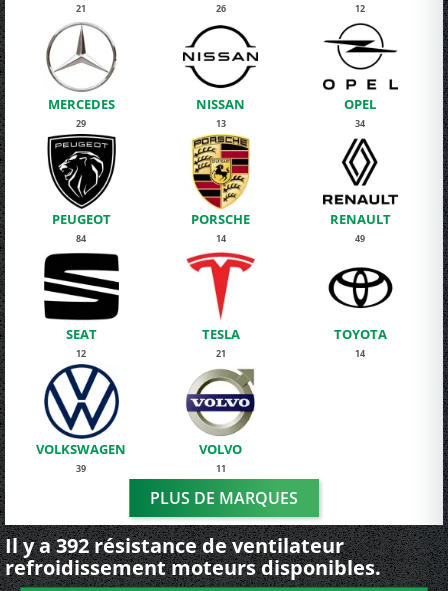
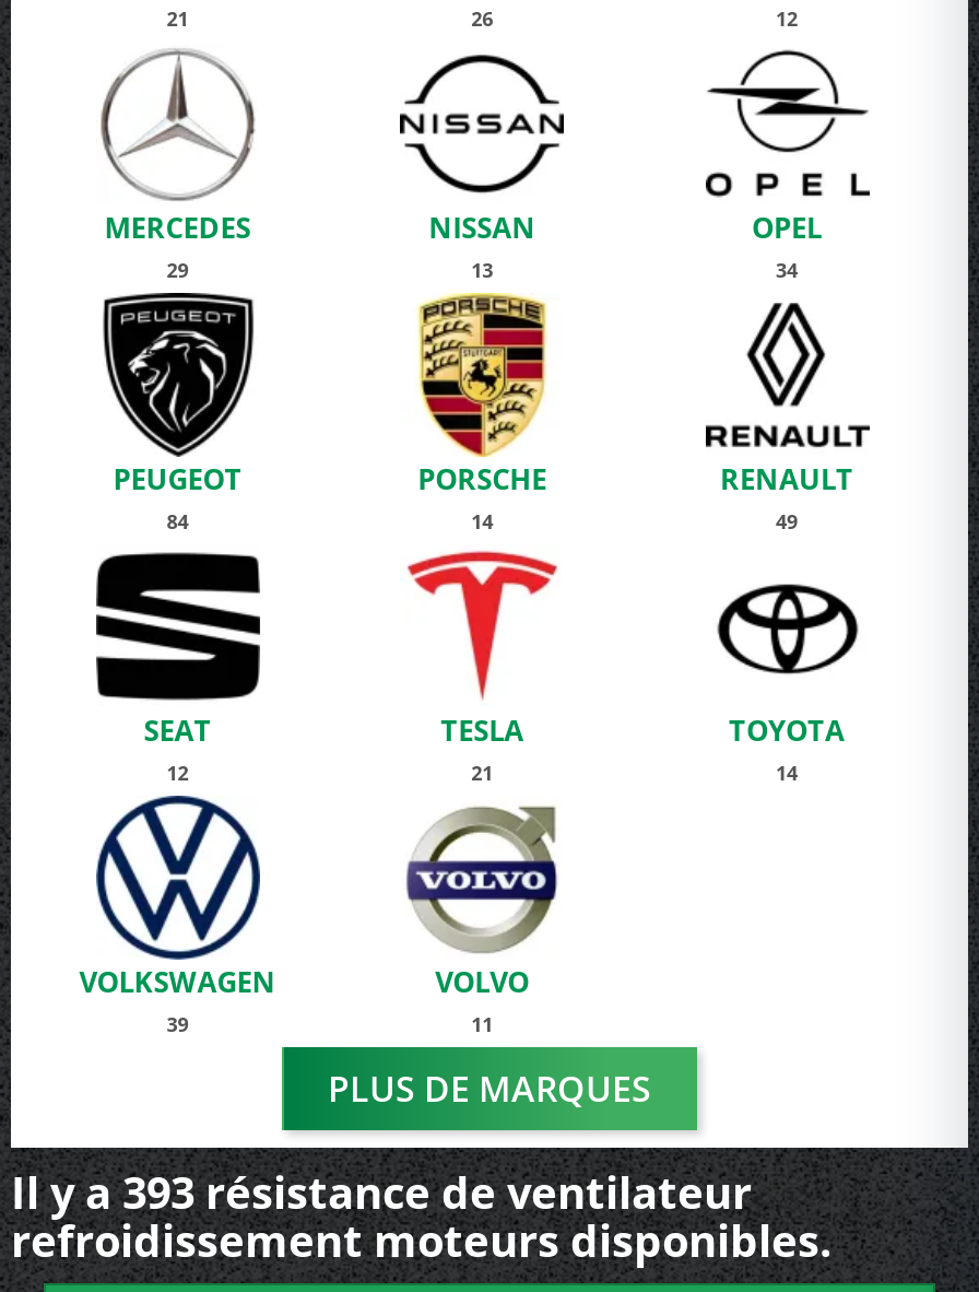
- Il y a 392 résistance de ventilateur
+ Il y a 393 résistance de ventilateur
